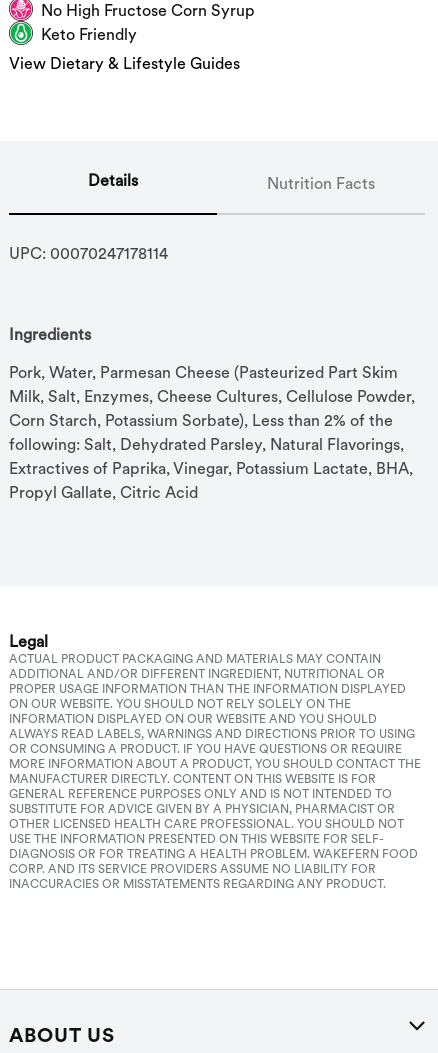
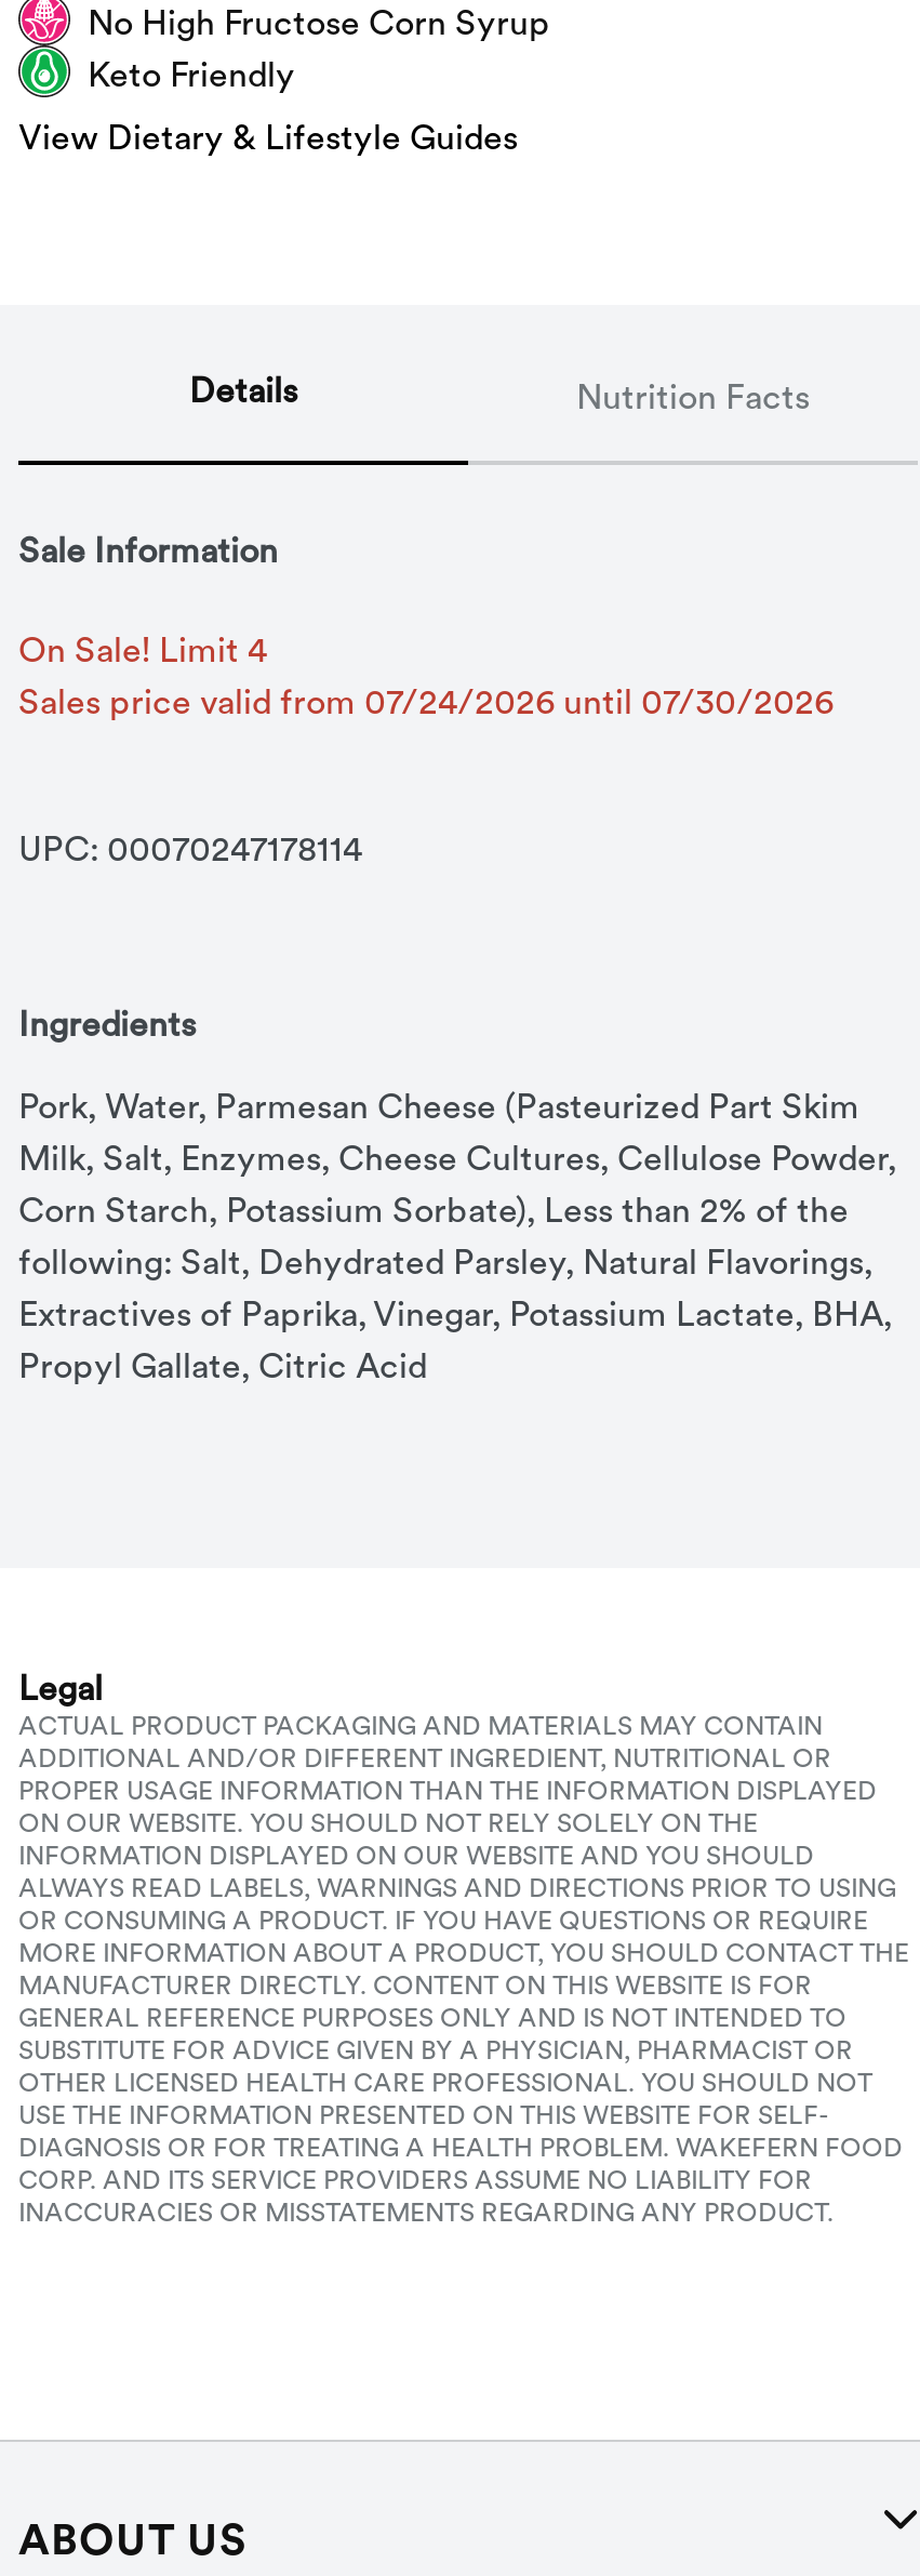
+ Sale Information
+ On Sale! Limit 4
+ Sales price valid from 07/24/2026 until 07/30/2026
